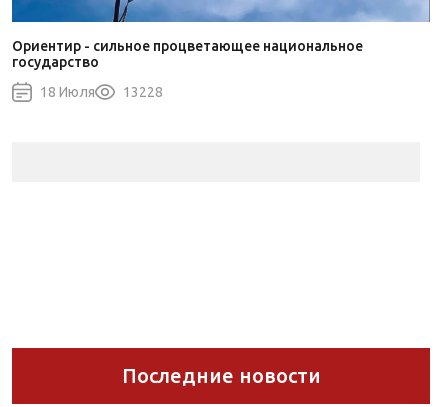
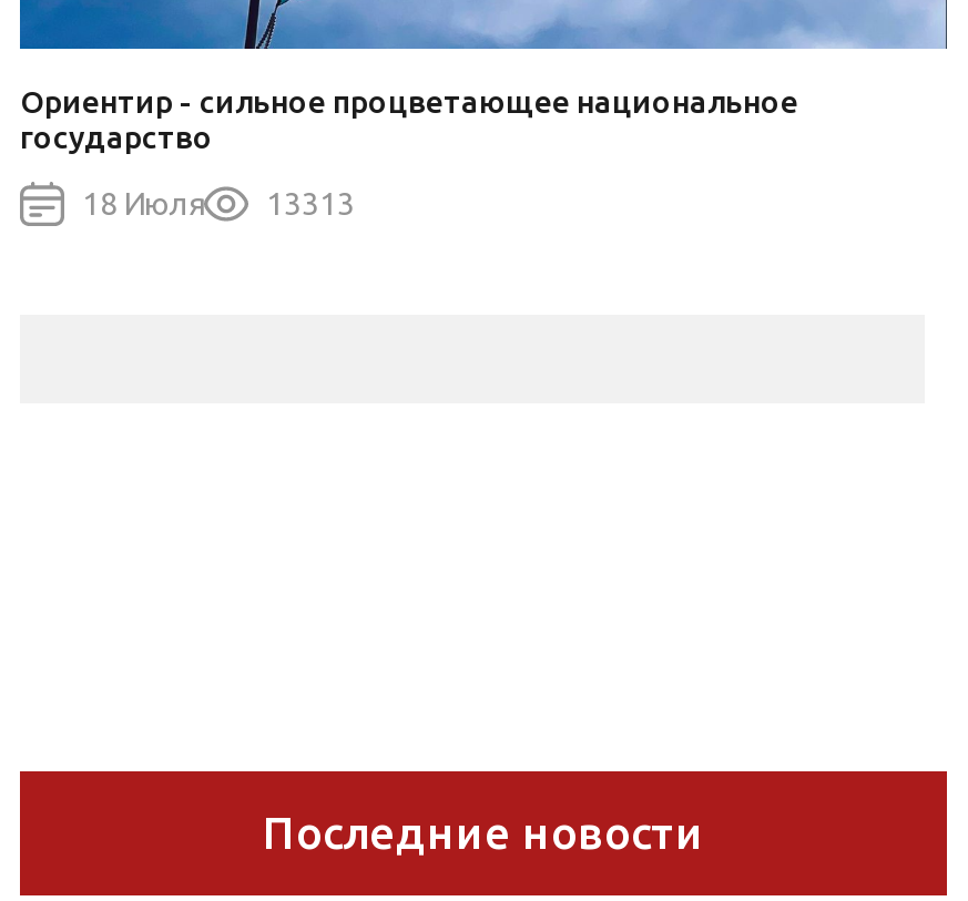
- 18 Июля 13228
+ 18 Июля 13313
